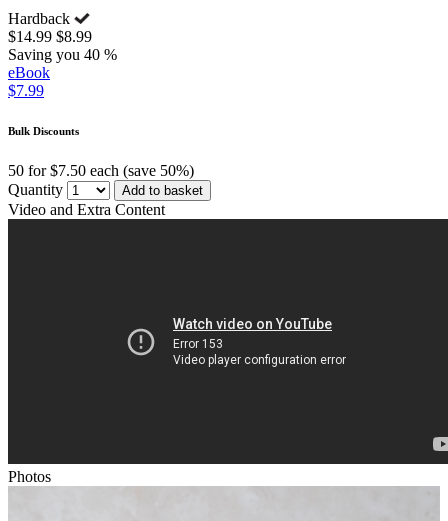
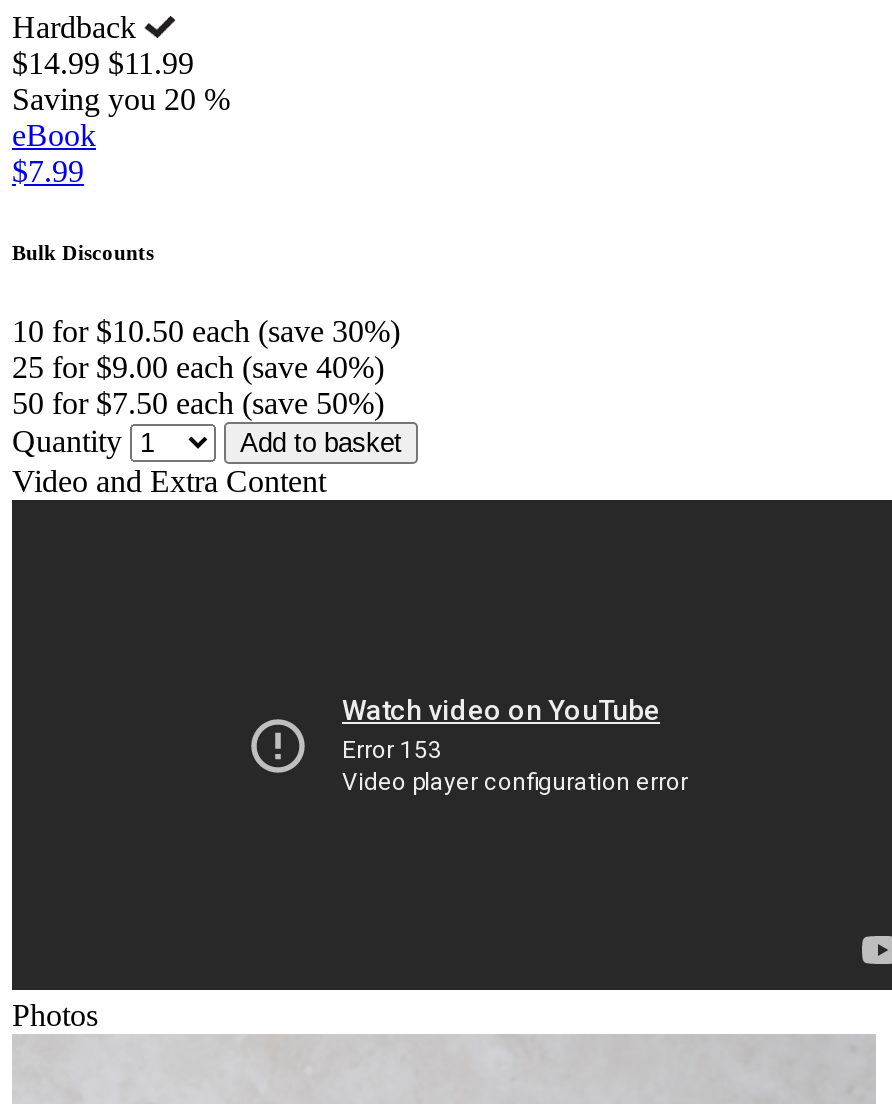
- $14.99 $8.99
+ $14.99 $11.99

- Saving you 40 %
+ Saving you 20 %

+ 10 for $10.50 each (save 30%)
+ 25 for $9.00 each (save 40%)
